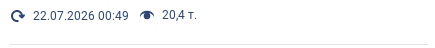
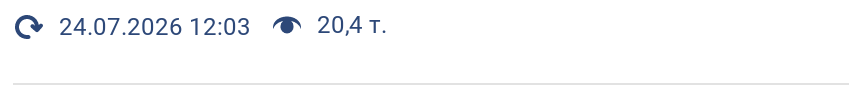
- 22.07.2026 00:49
+ 24.07.2026 12:03
